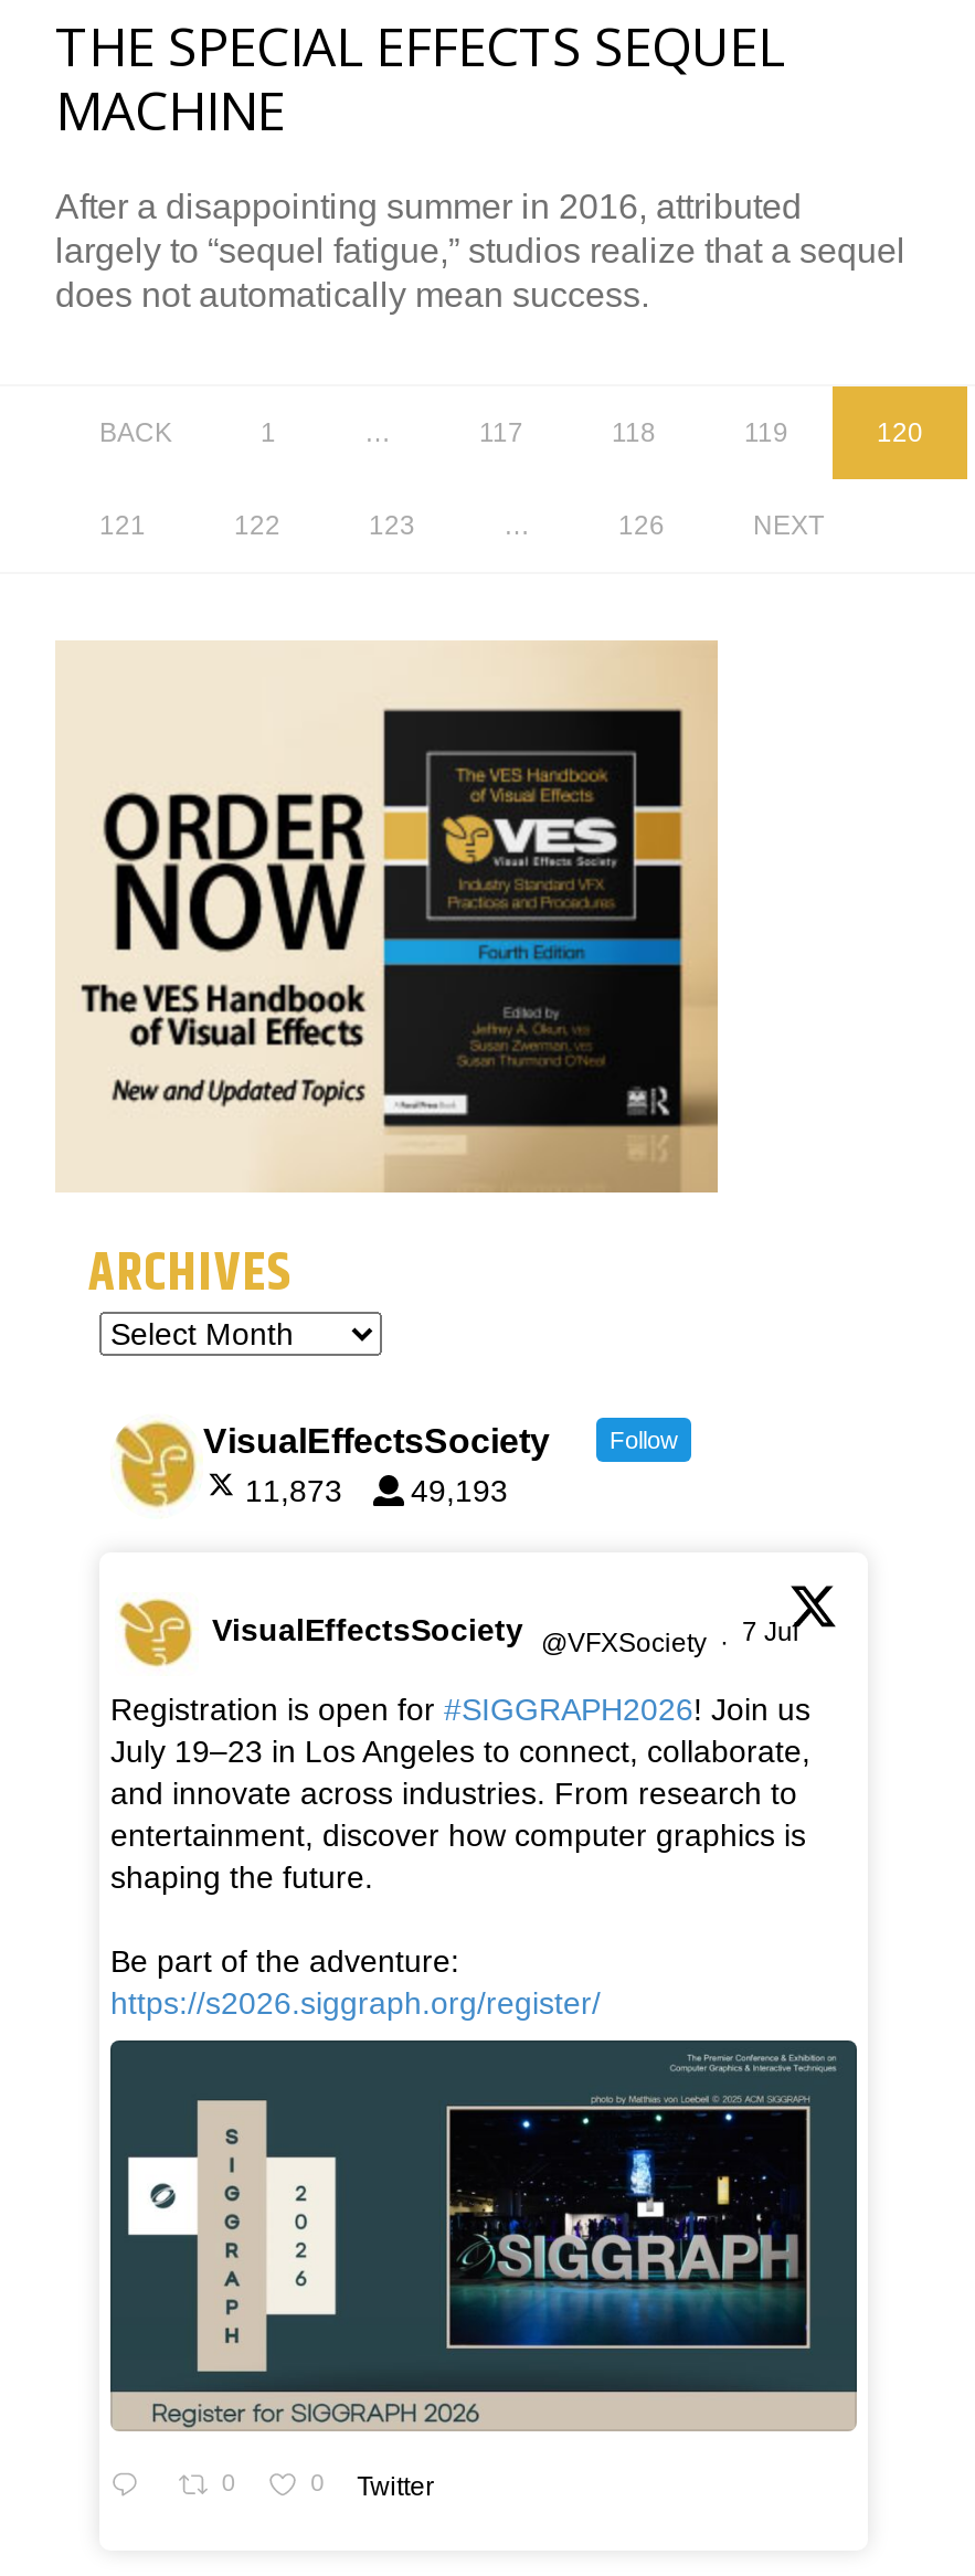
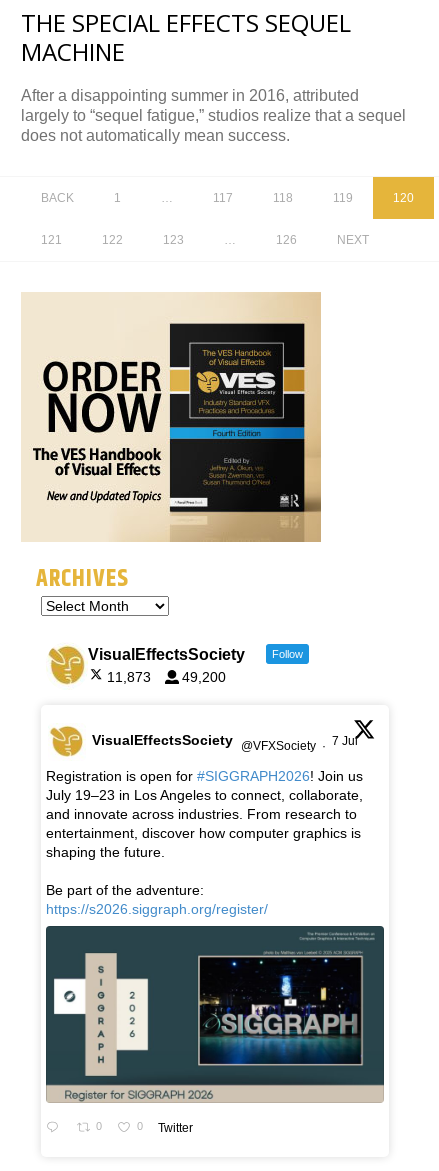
- 11,873 49,193
+ 11,873 49,200
